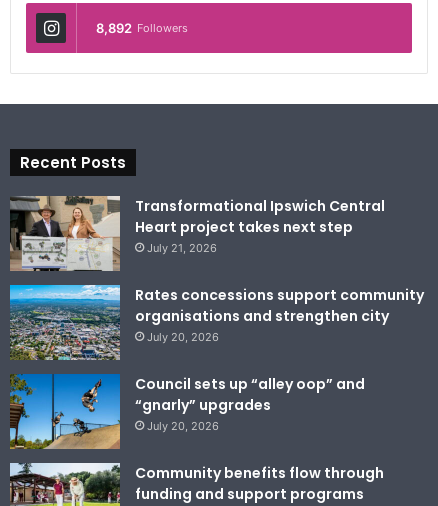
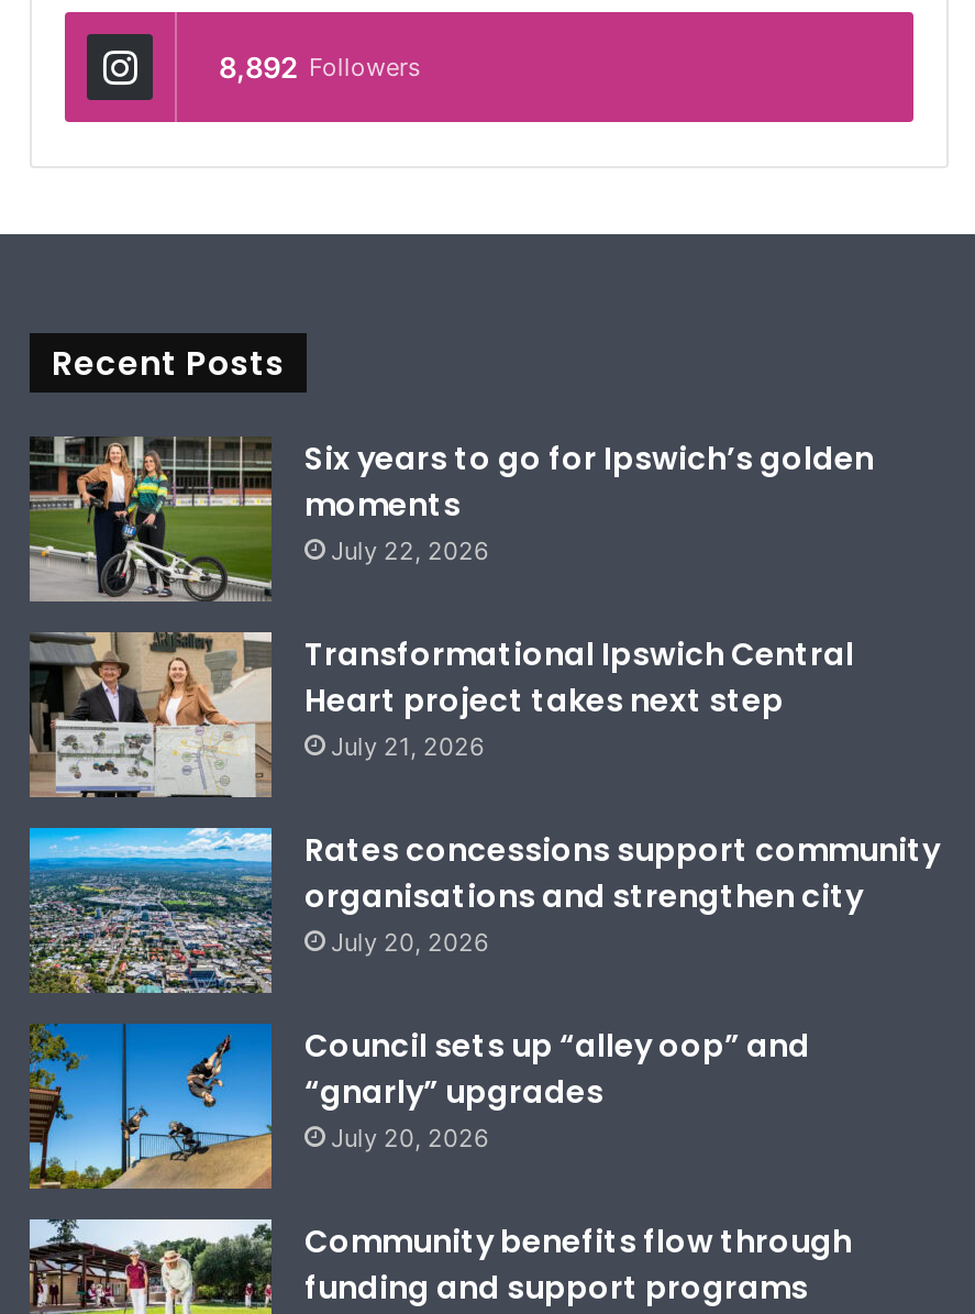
+ [image]
+ Six years to go for Ipswich’s golden
+ moments
+ July 22, 2026
